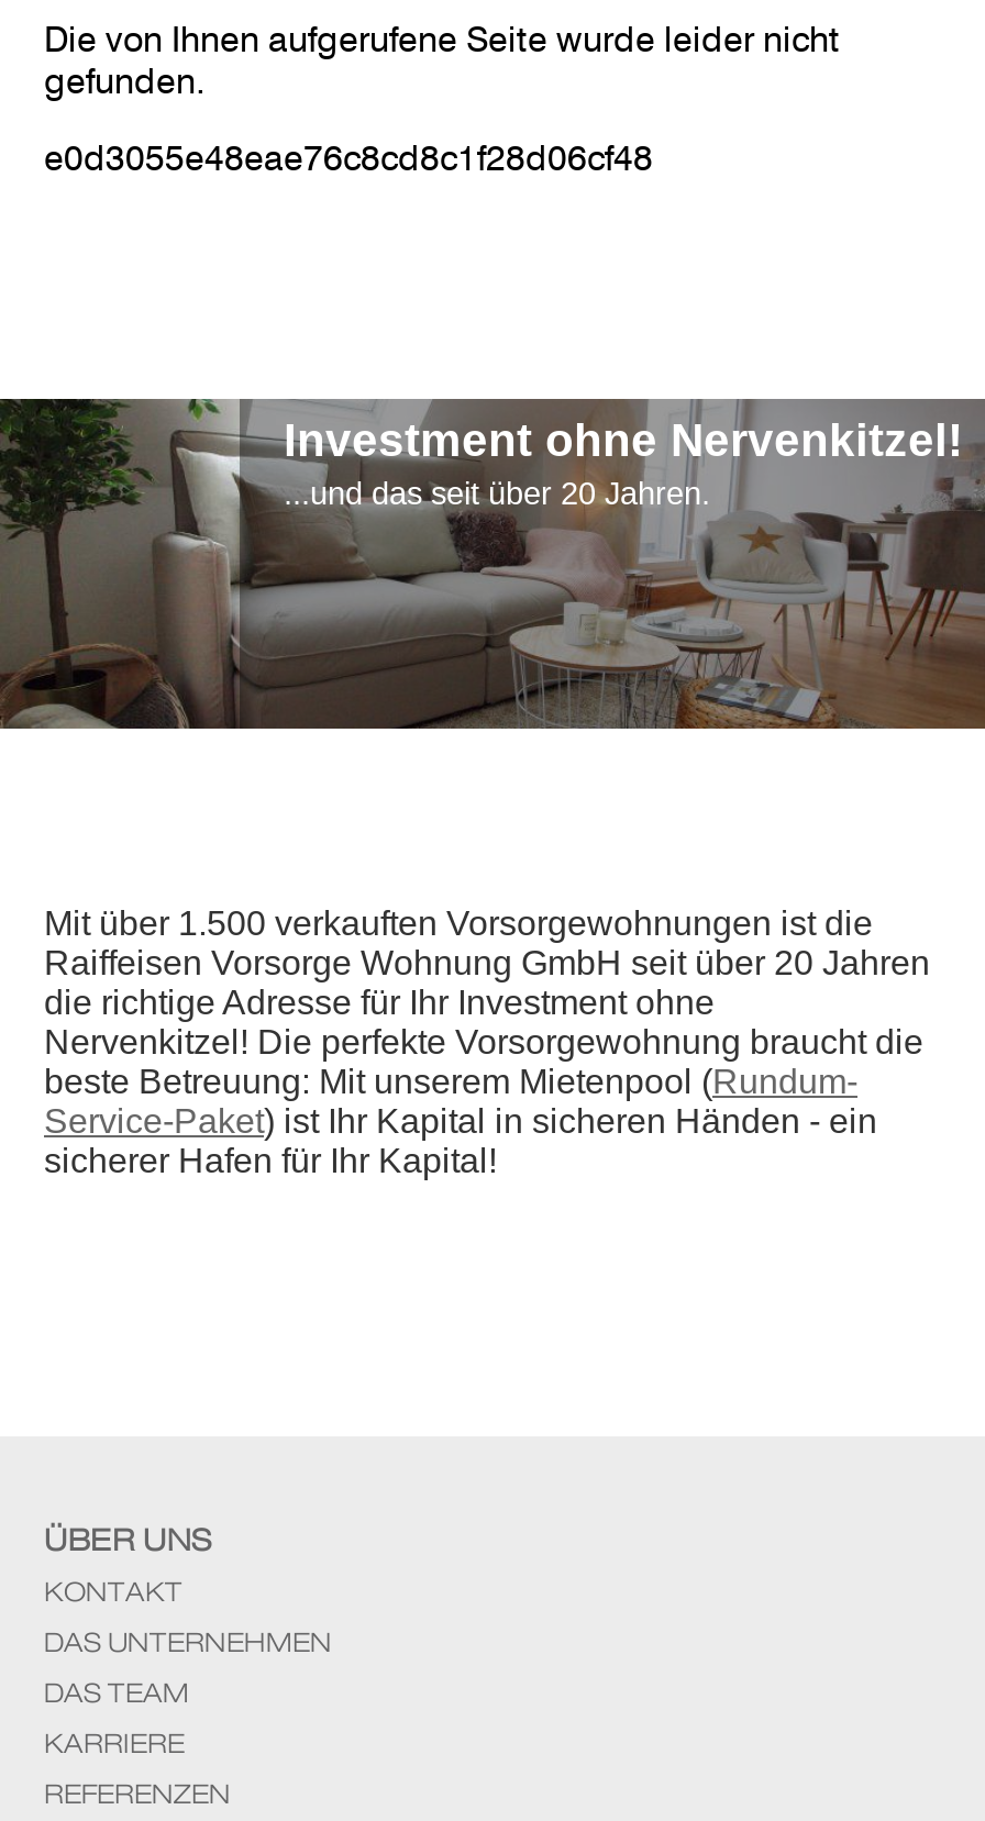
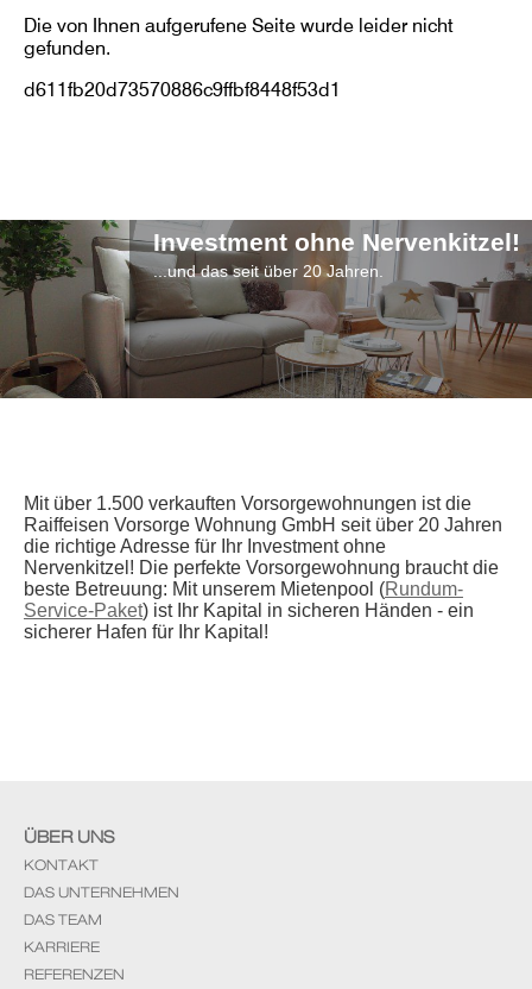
- e0d3055e48eae76c8cd8c1f28d06cf48
+ d611fb20d73570886c9ffbf8448f53d1
